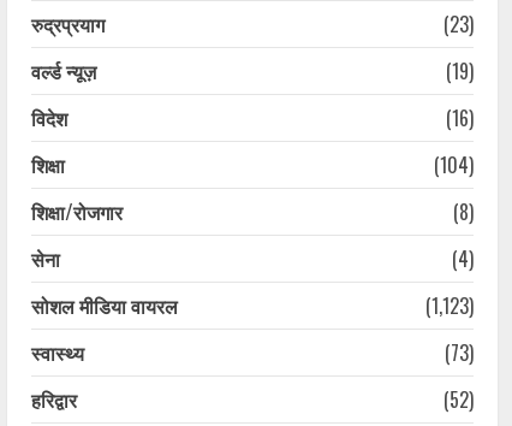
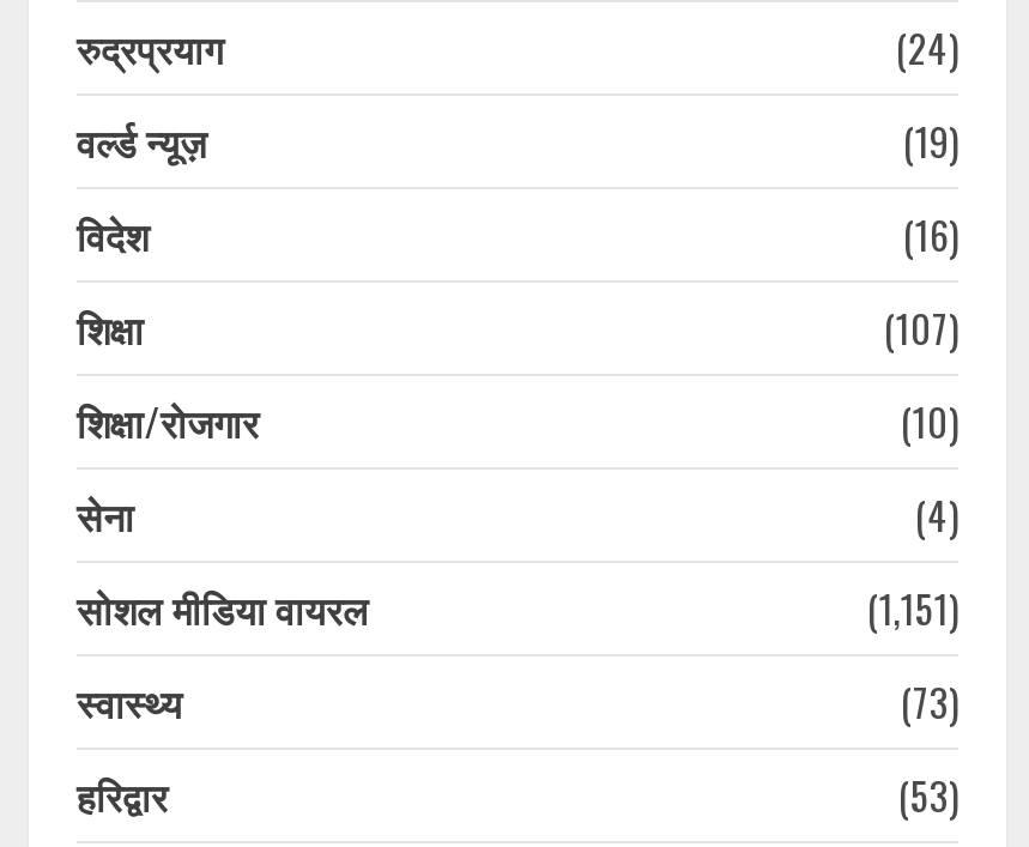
- (23)
+ (24)

- (104)
+ (107)

- (8)
+ (10)

- (1,123)
+ (1,151)

- (52)
+ (53)
